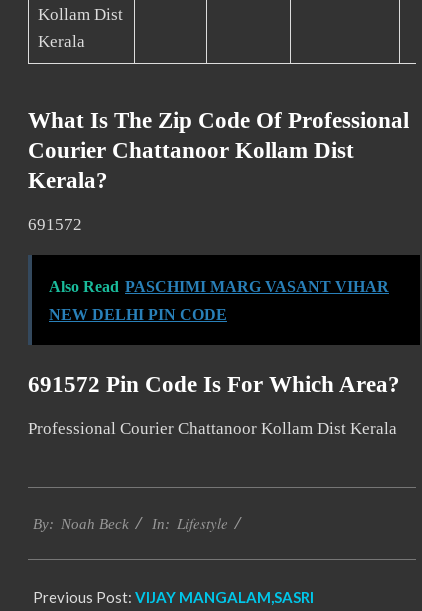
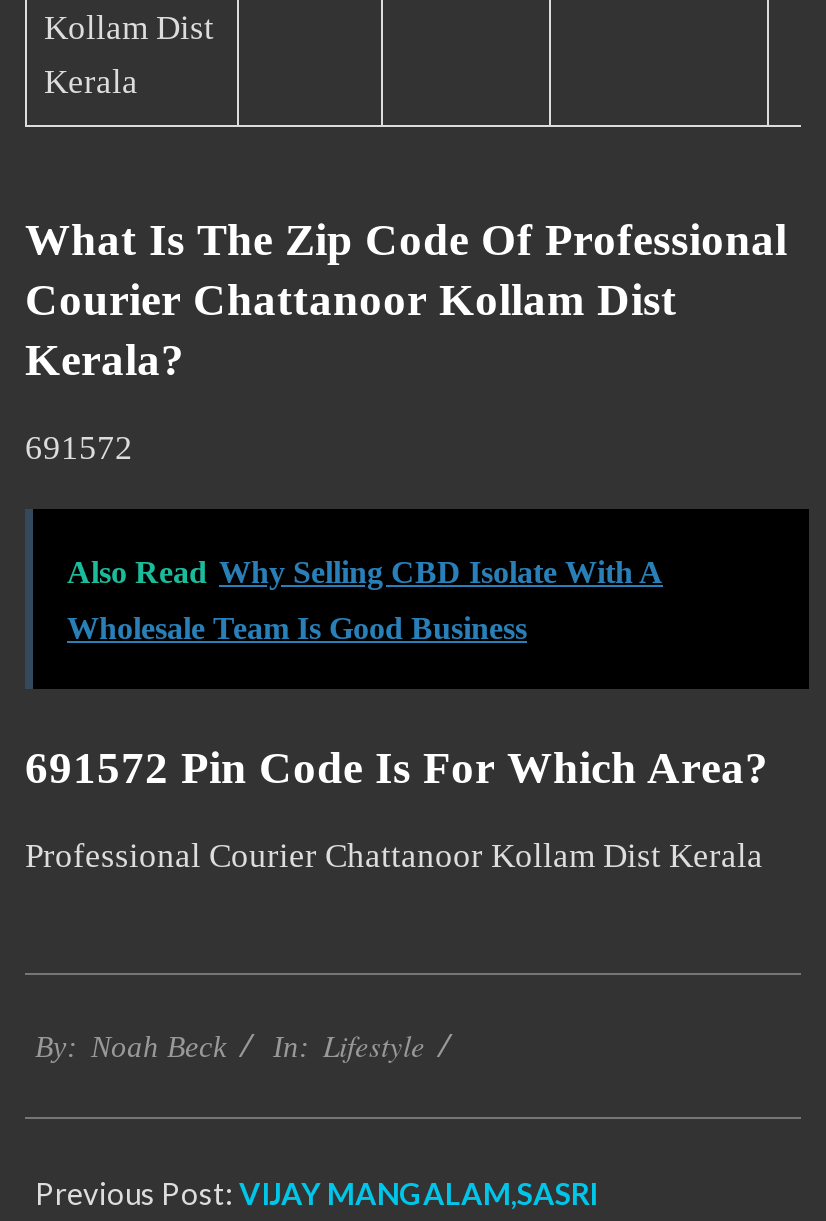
- Also Read PASCHIMI MARG VASANT VIHAR
+ Also Read Why Selling CBD Isolate With A

- NEW DELHI PIN CODE
+ Wholesale Team Is Good Business
